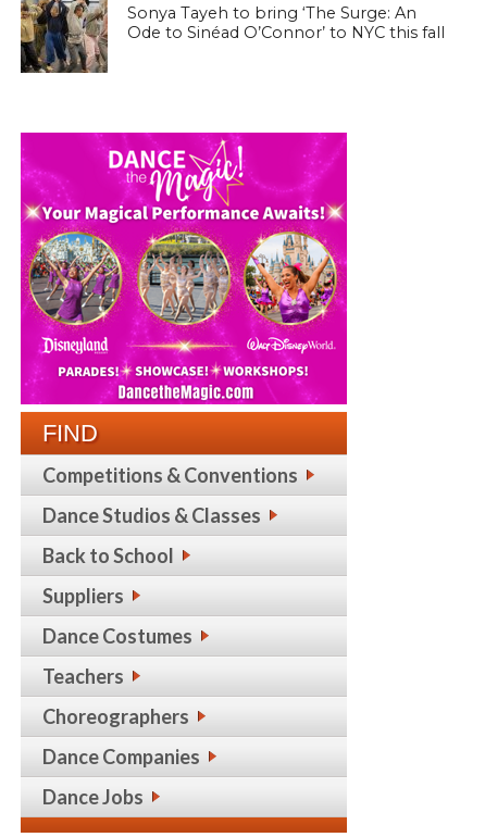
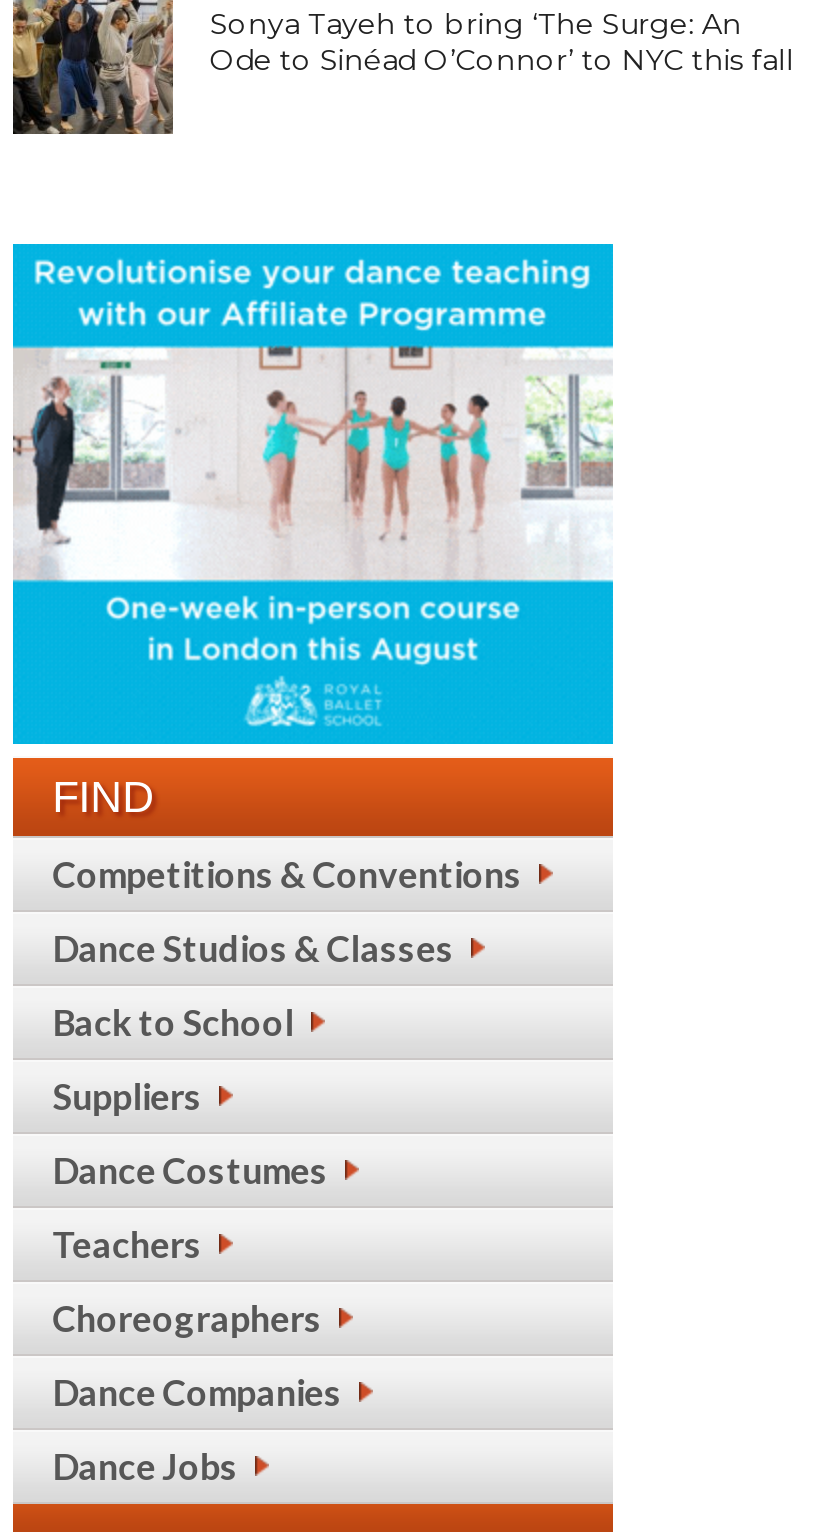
- [image]
+ [image]
